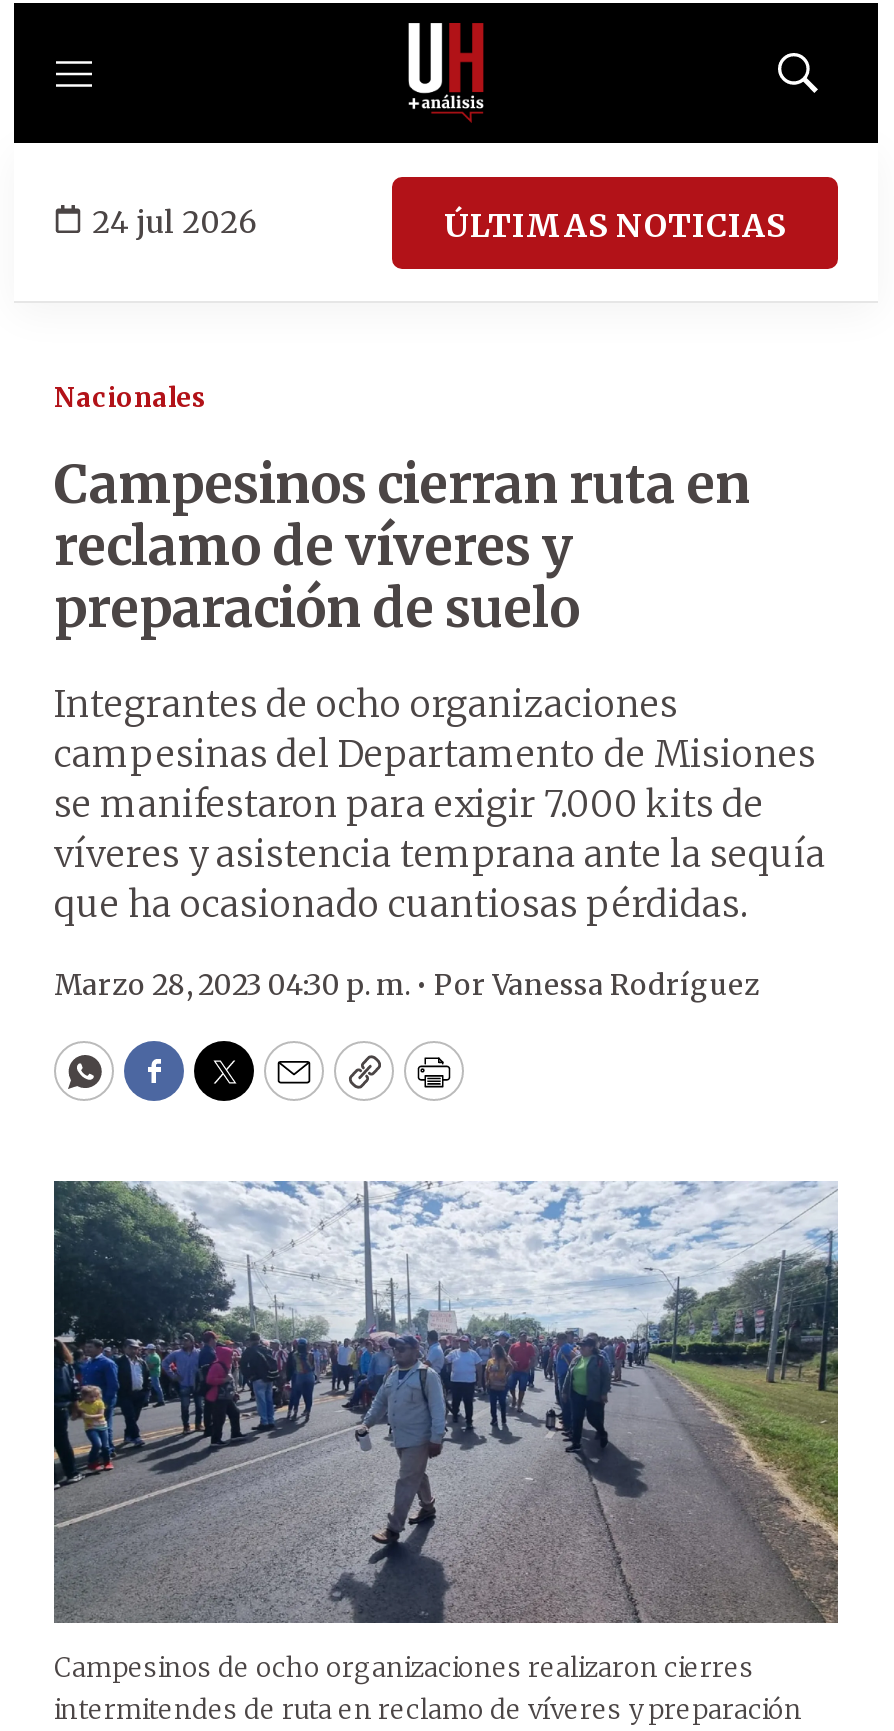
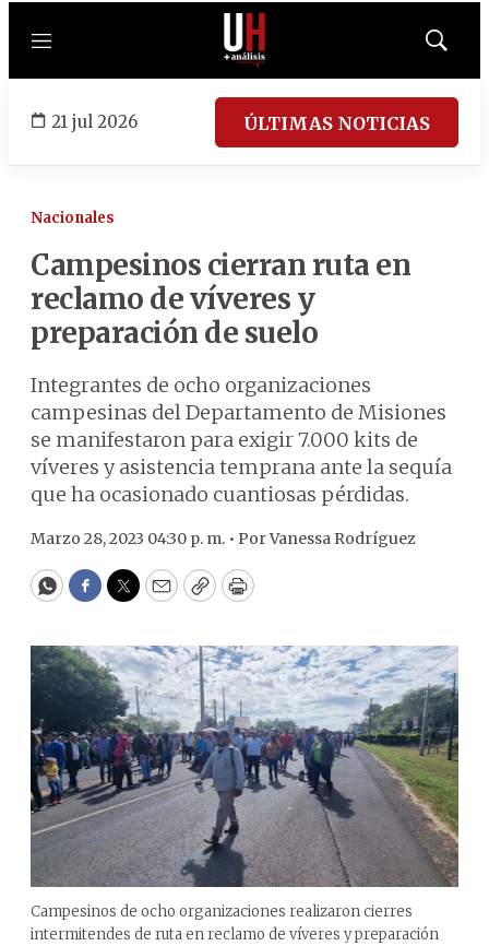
- 24 jul 2026
+ 21 jul 2026
